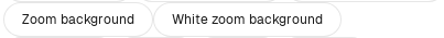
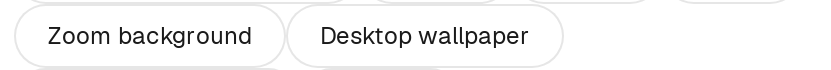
- White zoom background
+ Desktop wallpaper
